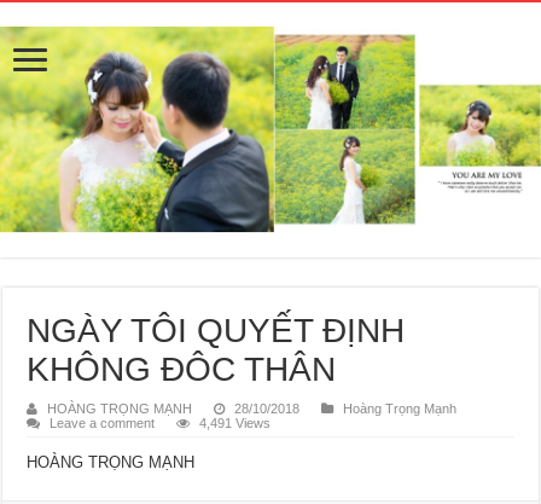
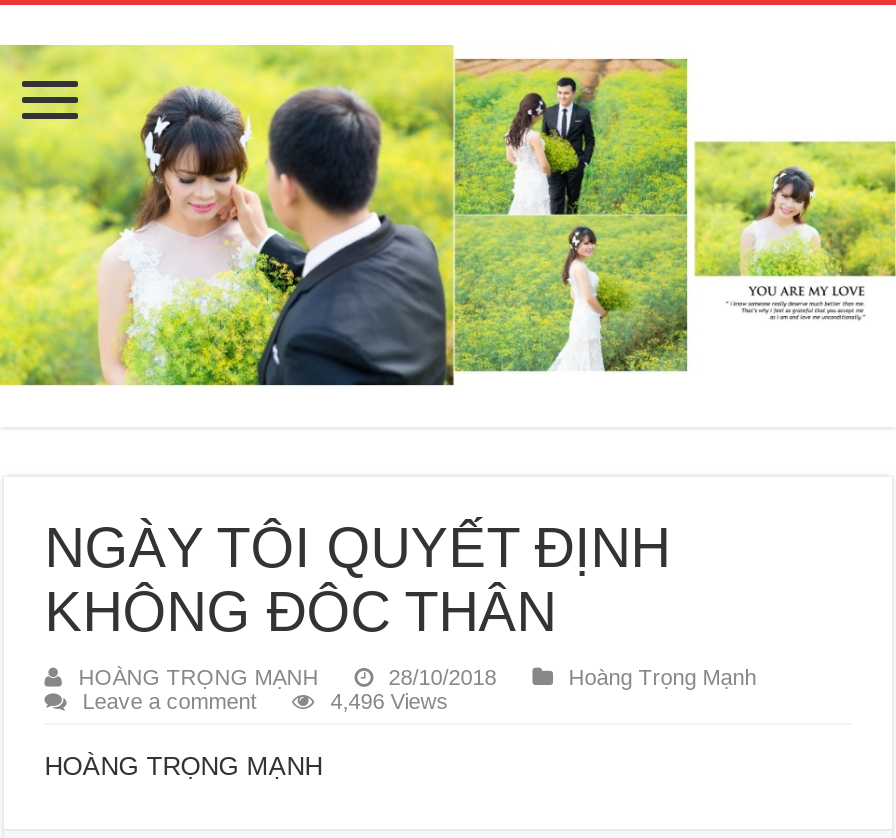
- 4,491 Views
+ 4,496 Views
